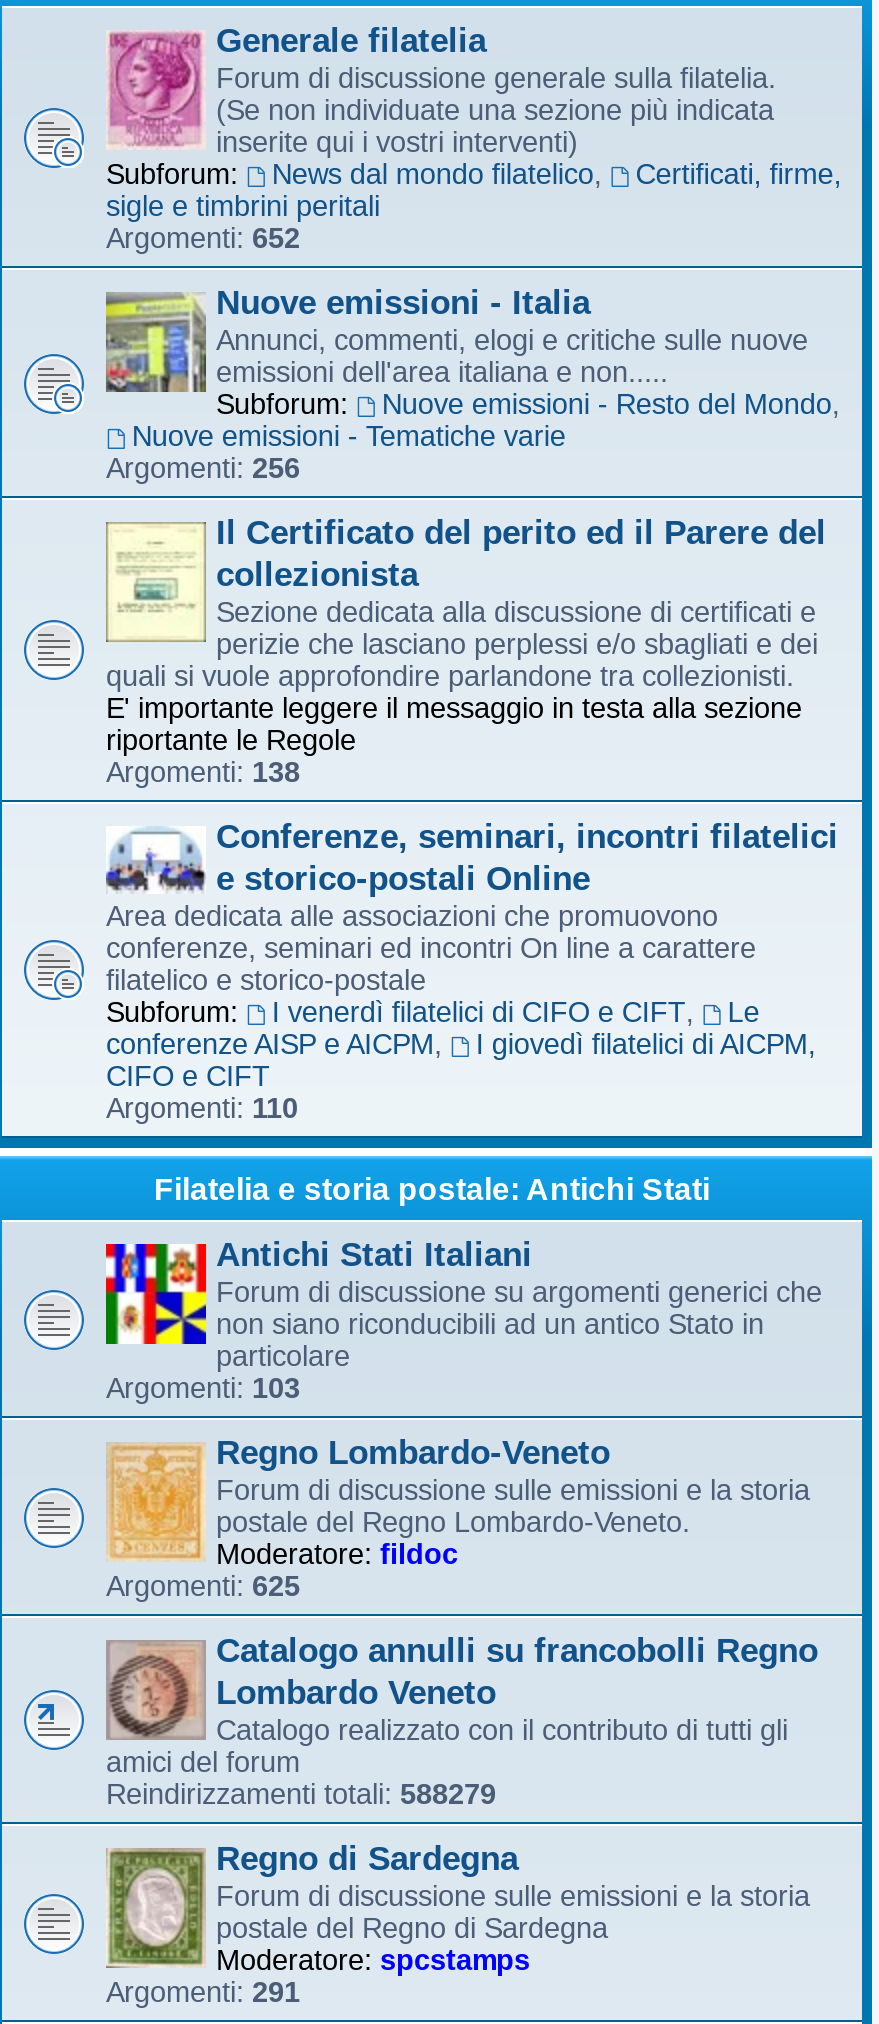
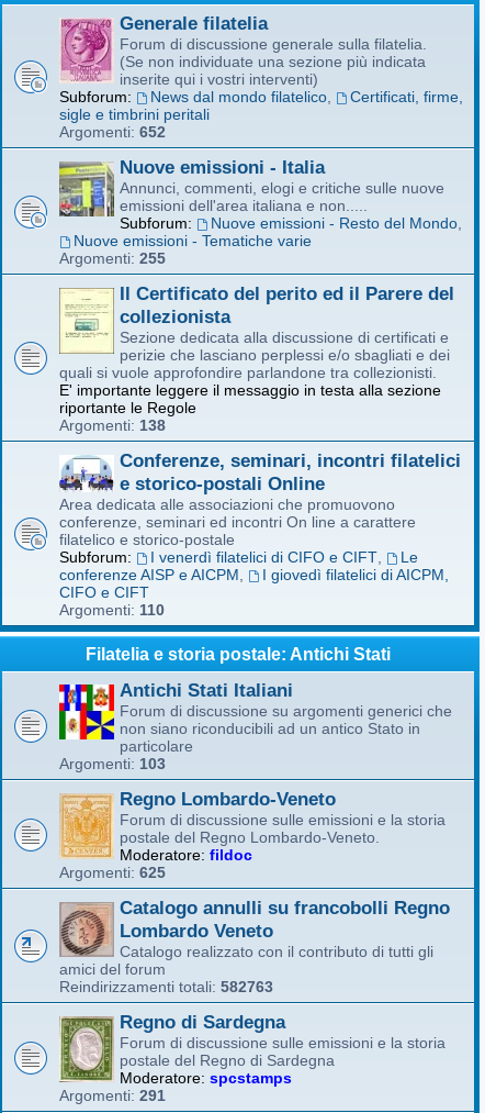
- Argomenti: 256
+ Argomenti: 255

- Reindirizzamenti totali: 588279
+ Reindirizzamenti totali: 582763
